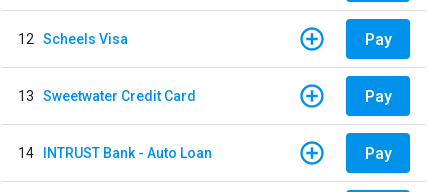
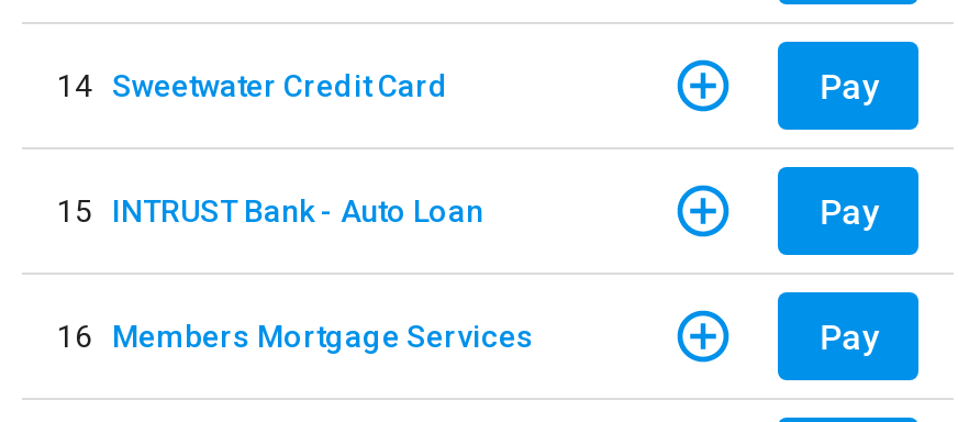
- 12 Scheels Visa
+ 14 Sweetwater Credit Card

- 13 Sweetwater Credit Card
+ 15 INTRUST Bank - Auto Loan

- 14 INTRUST Bank - Auto Loan
+ 16 Members Mortgage Services
